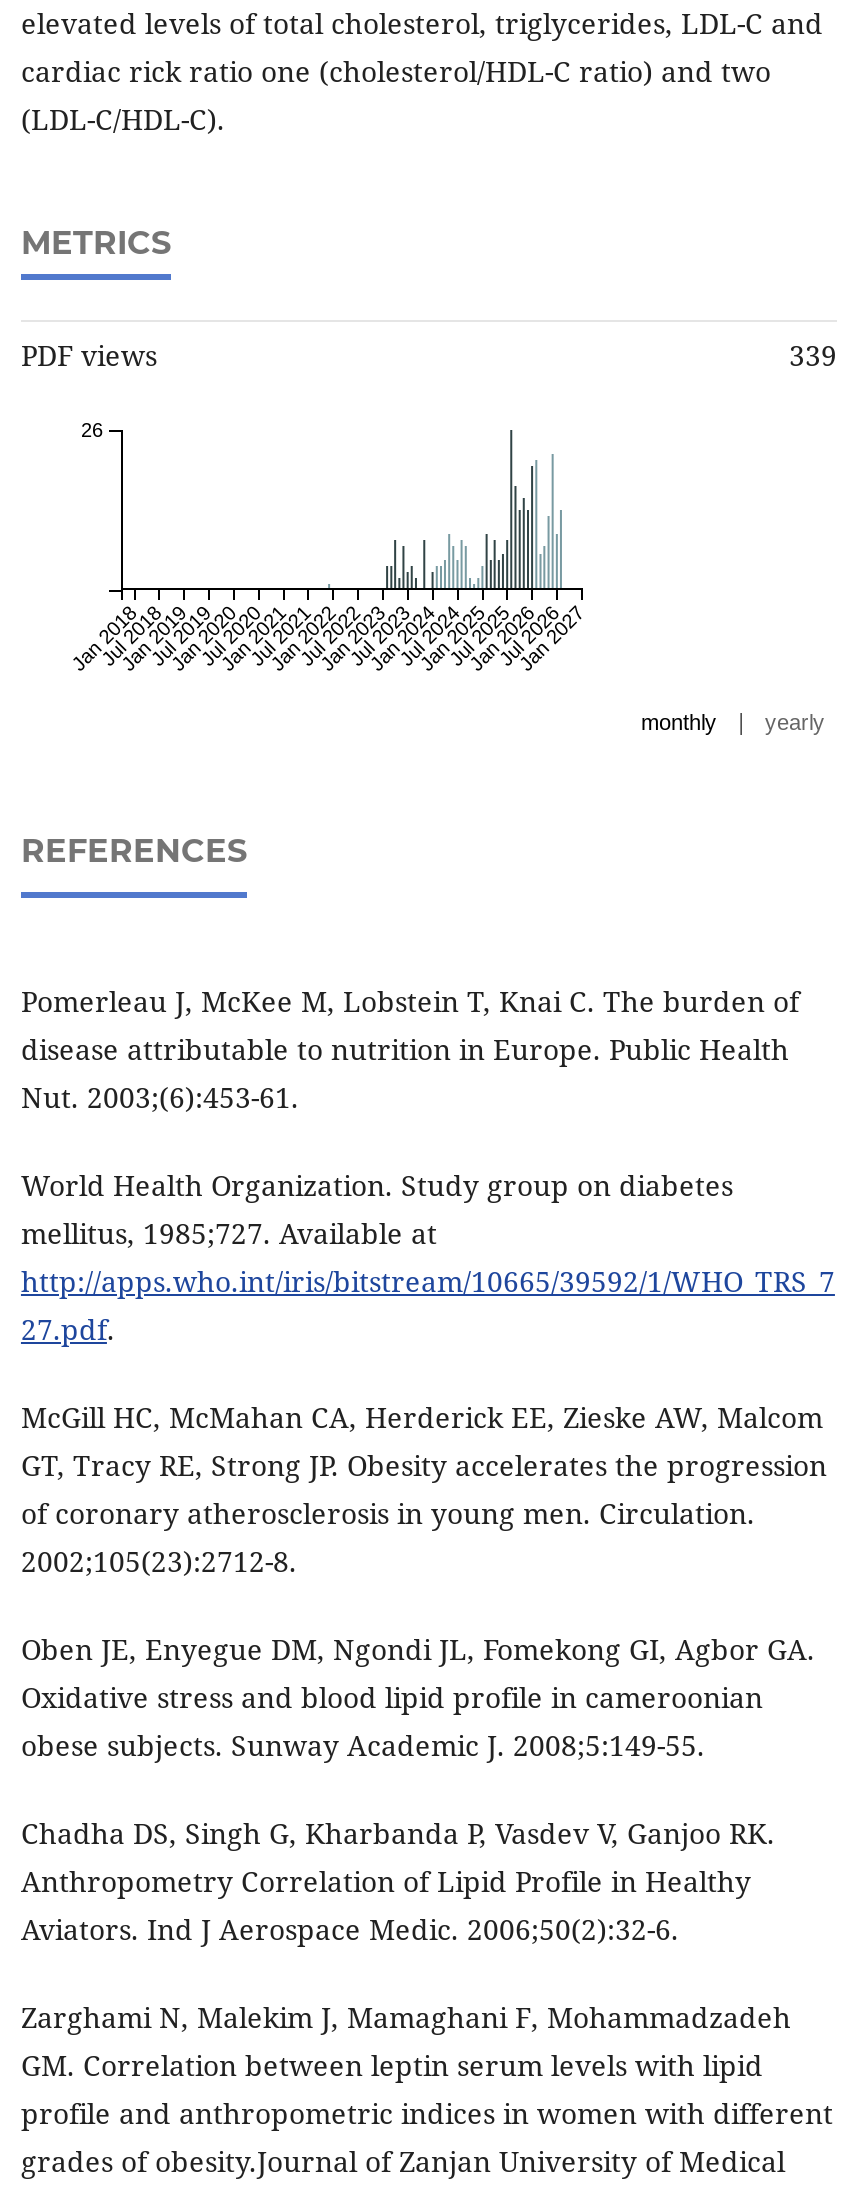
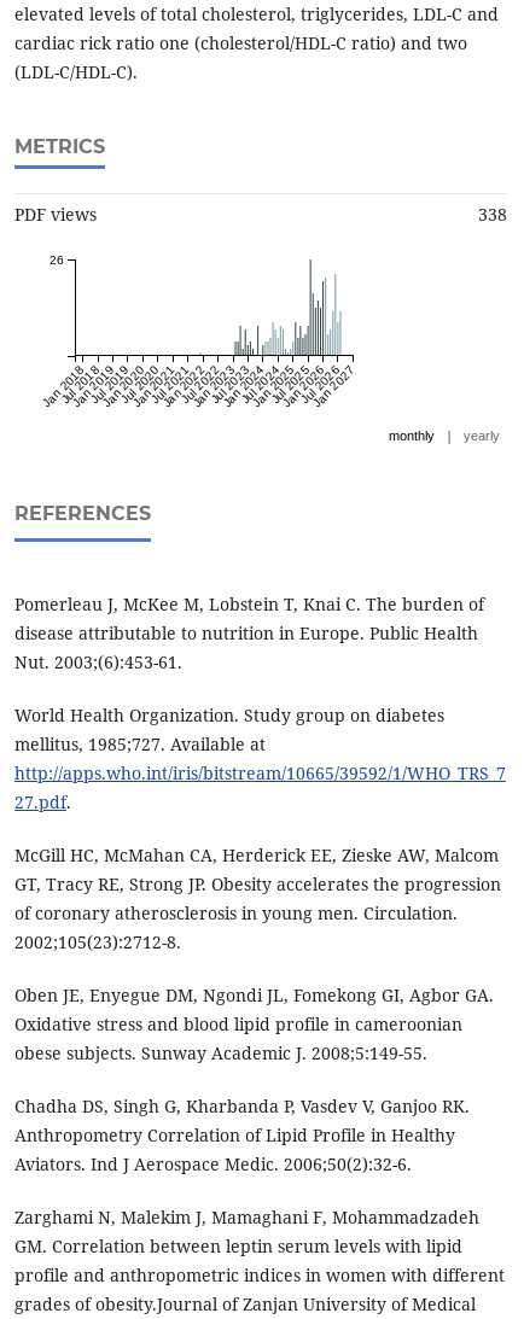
- 339
+ 338
